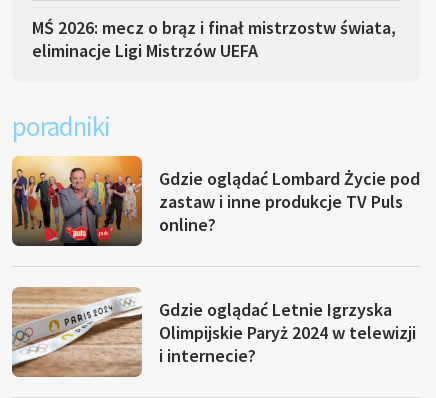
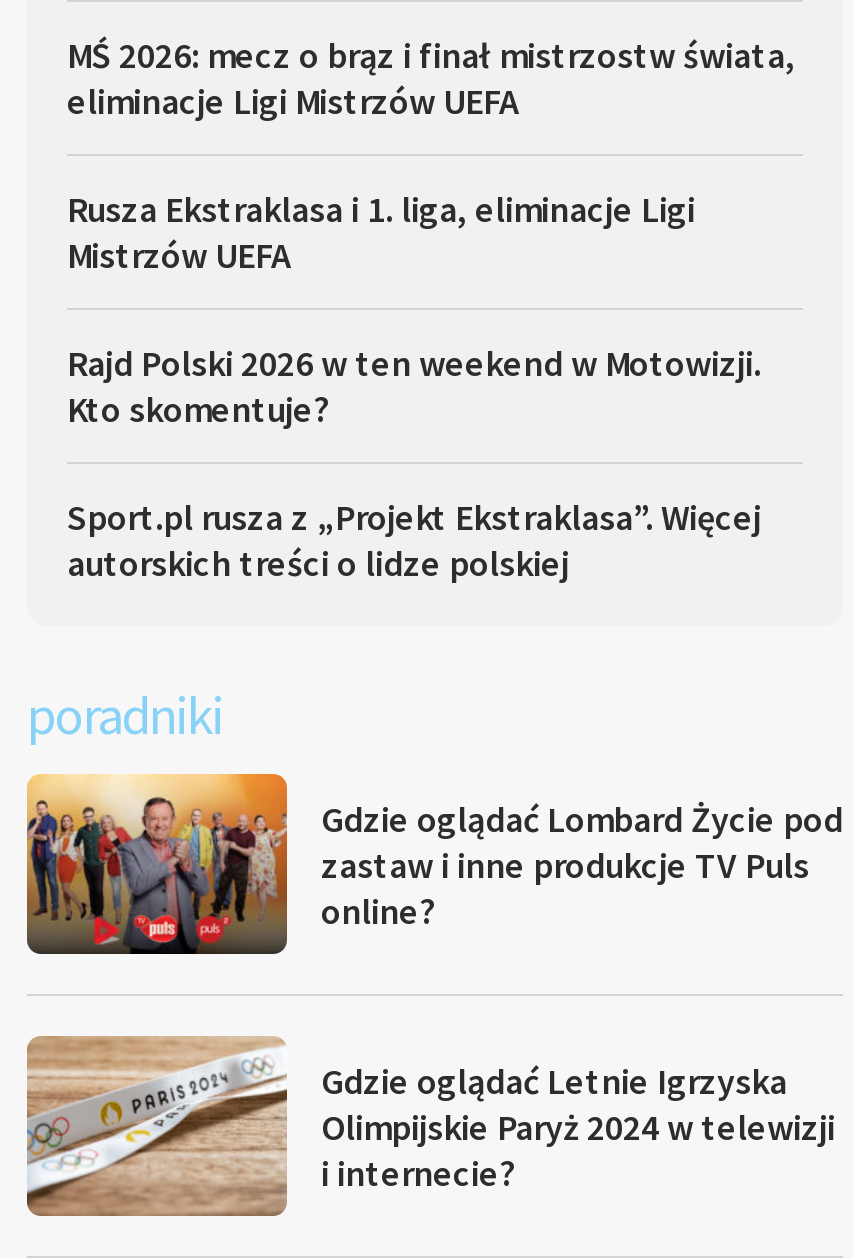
+ Rusza Ekstraklasa i 1. liga, eliminacje Ligi
+ Mistrzów UEFA
+ Rajd Polski 2026 w ten weekend w Motowizji.
+ Kto skomentuje?
+ Sport.pl rusza z „Projekt Ekstraklasa”. Więcej
+ autorskich treści o lidze polskiej
